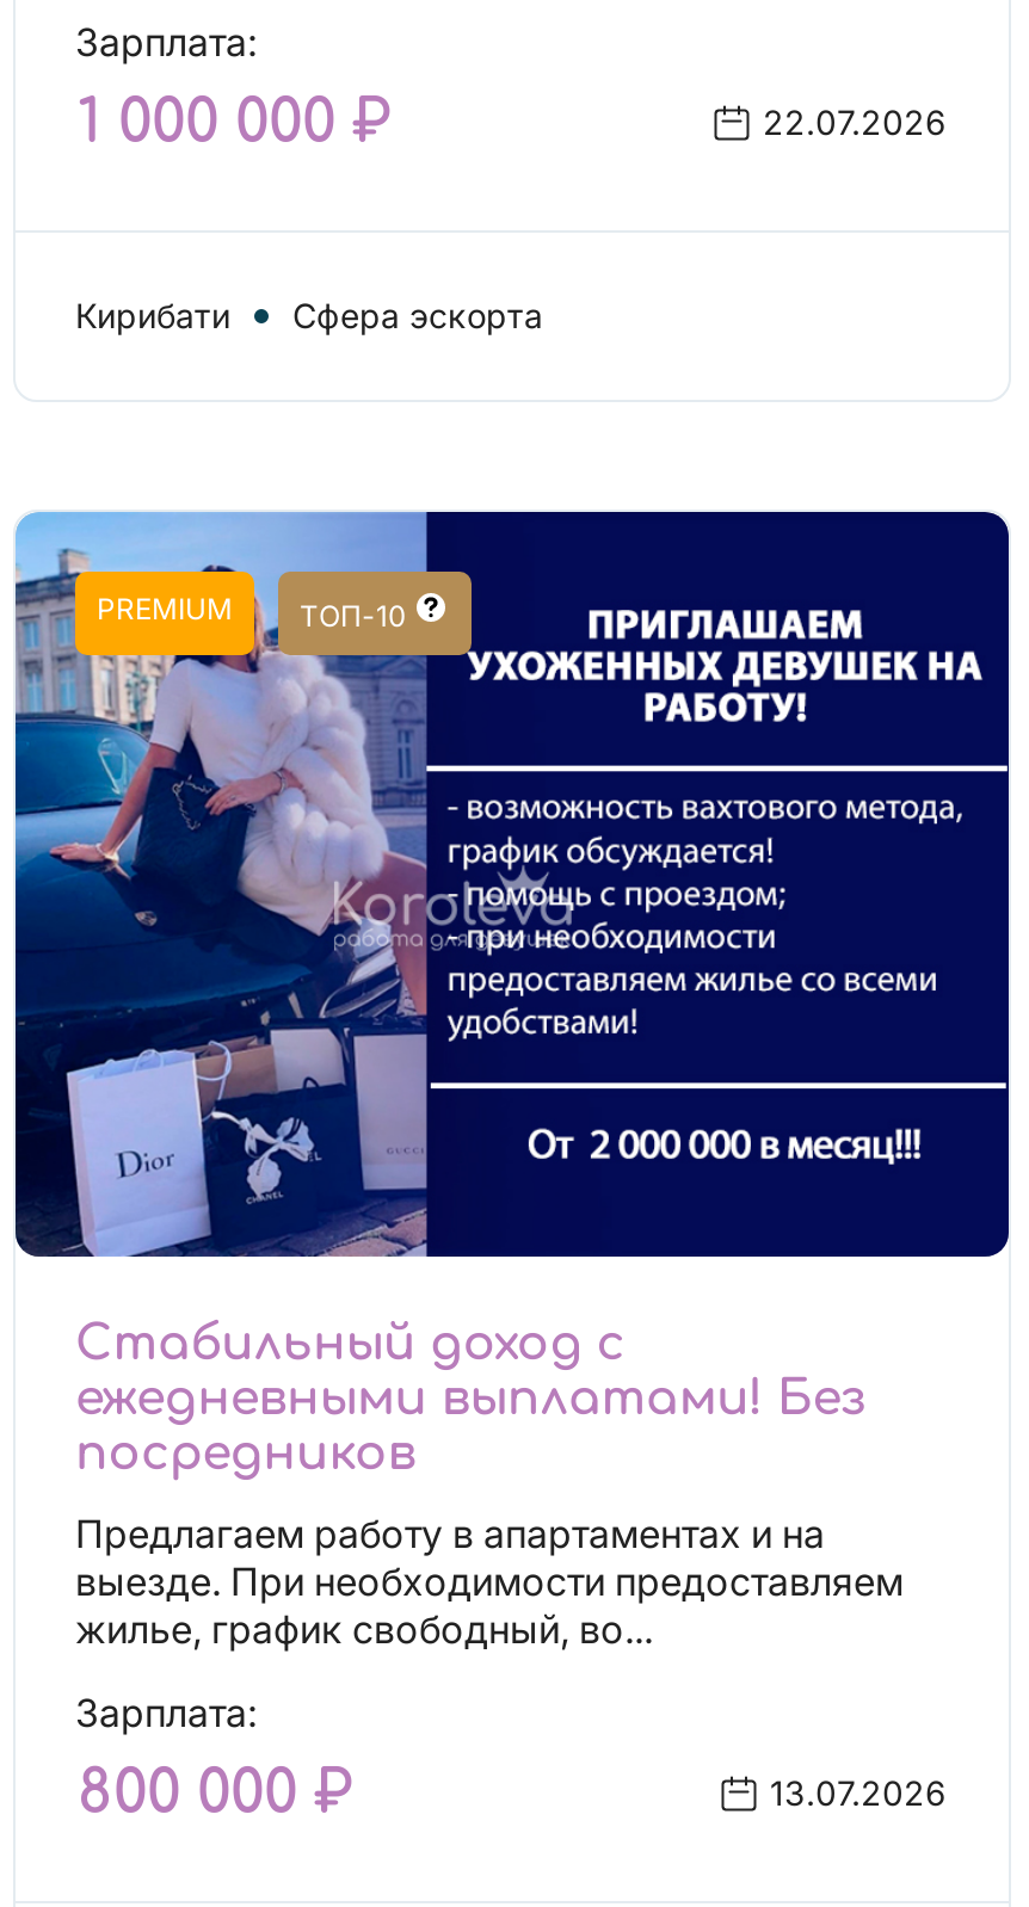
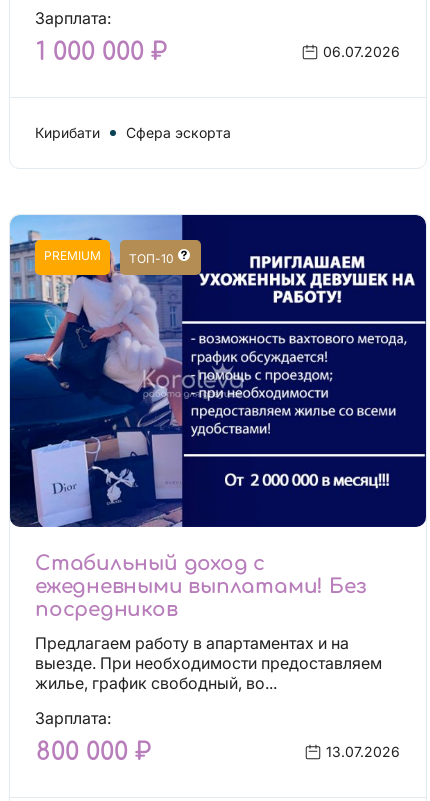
- 22.07.2026
+ 06.07.2026
